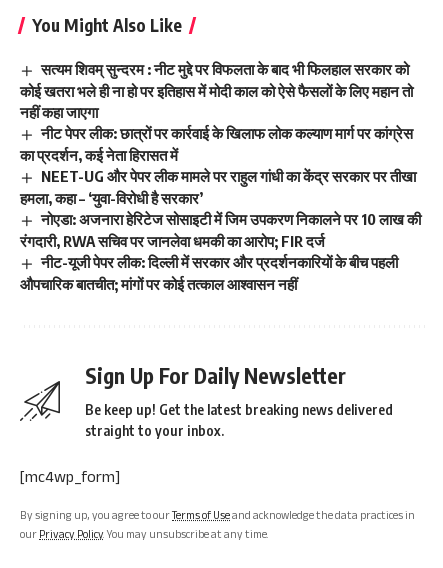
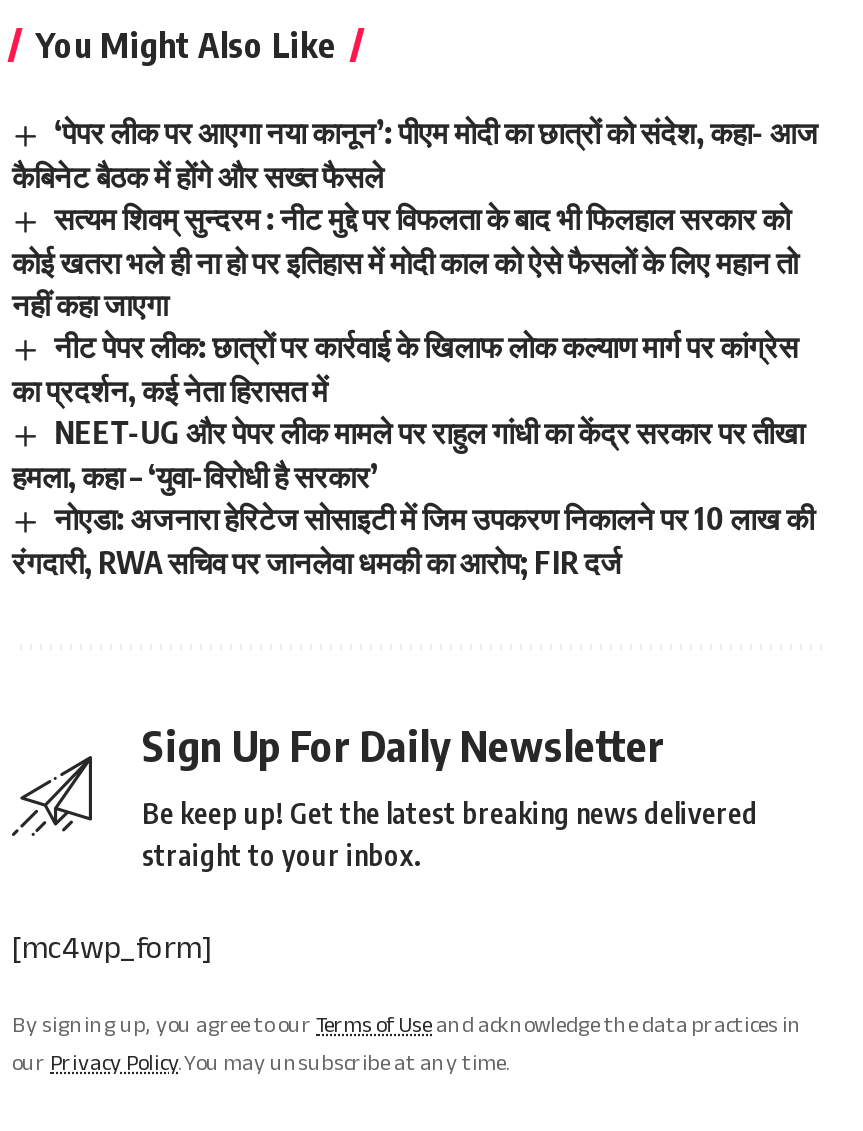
+ ‘पेपर लीक पर आएगा नया कानून’: पीएम मोदी का छात्रों को संदेश, कहा- आज
+ कैबिनेट बैठक में होंगे और सख्त फैसले

moved down: सत्यम शिवम् सुन्दरम : नीट मुद्दे पर विफलता के बाद भी फिलहाल सरकार को | कोई खतरा भले ही ना हो पर इतिहास में मोदी काल को ऐसे फैसलों के लिए महान तो | नहीं कहा जाएगा | ... | नोएडा: अजनारा हेरिटेज सोसाइटी में जिम उपकरण निकालने पर 10 लाख की | रंगदारी, RWA सचिव पर जानलेवा धमकी का आरोप; FIR दर्ज

- नीट-यूजी पेपर लीक: दिल्ली में सरकार और प्रदर्शनकारियों के बीच पहली
- औपचारिक बातचीत; मांगों पर कोई तत्काल आश्वासन नहीं
